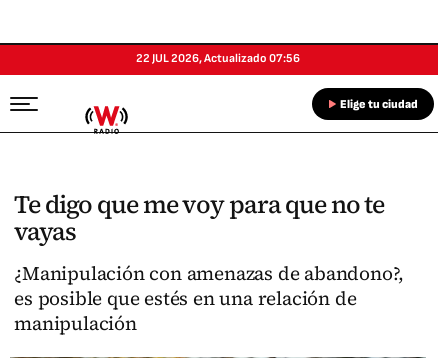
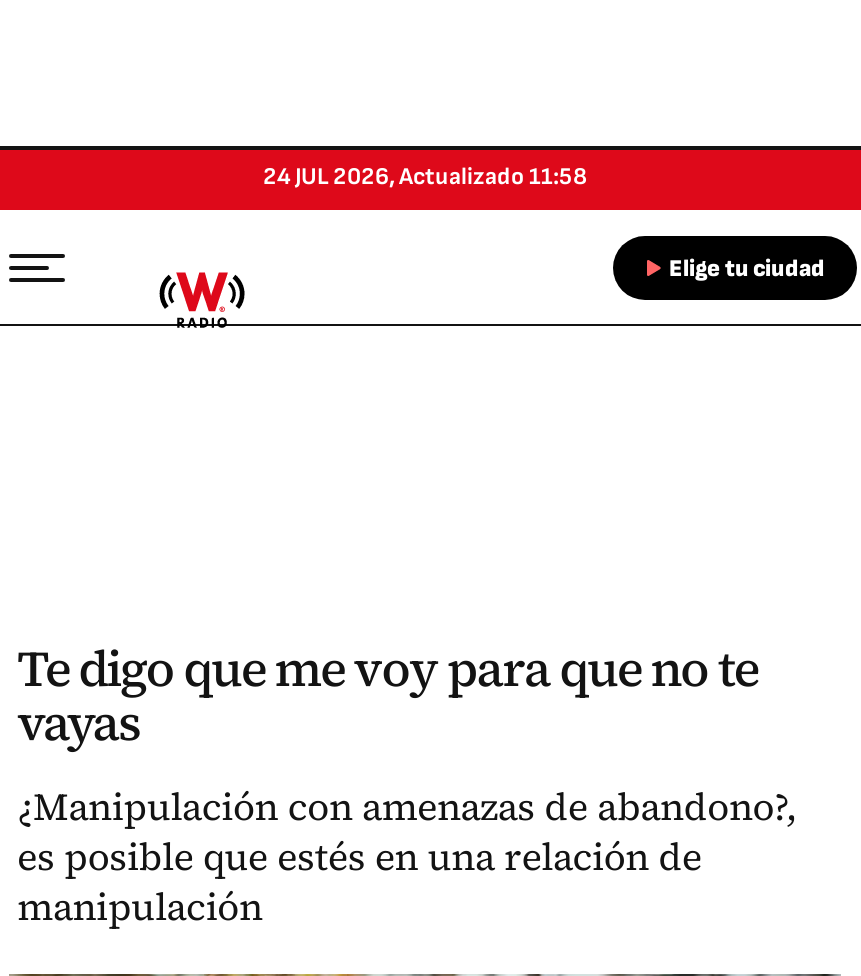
- 22 JUL 2026,Actualizado 07:56
+ 24 JUL 2026,Actualizado 11:58
